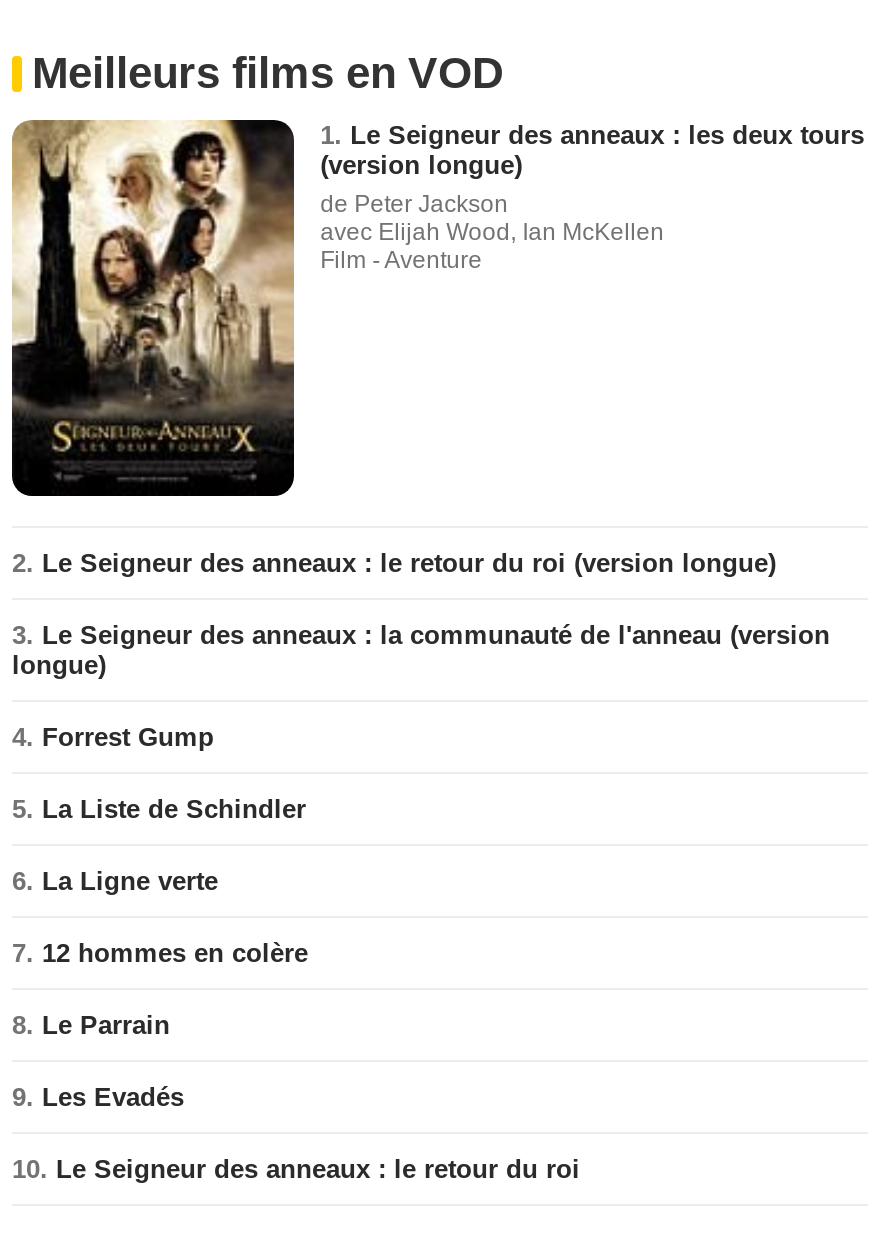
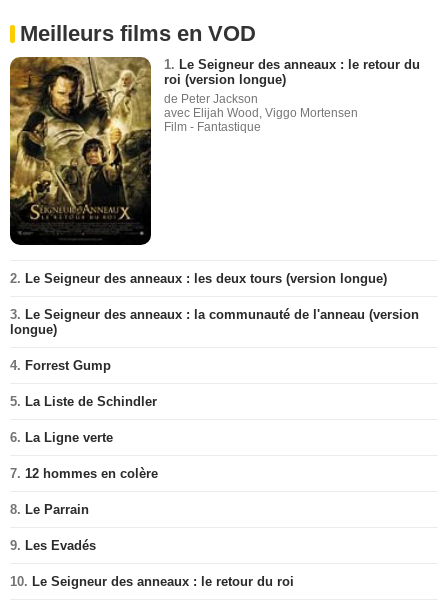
- [image]
- 1. Le Seigneur des anneaux : les deux tours
- (version longue)
+ [image]
+ 1. Le Seigneur des anneaux : le retour du
+ roi (version longue)

- avec Elijah Wood, Ian McKellen
- Film - Aventure
+ avec Elijah Wood, Viggo Mortensen
+ Film - Fantastique

- 2. Le Seigneur des anneaux : le retour du roi (version longue)
+ 2. Le Seigneur des anneaux : les deux tours (version longue)
